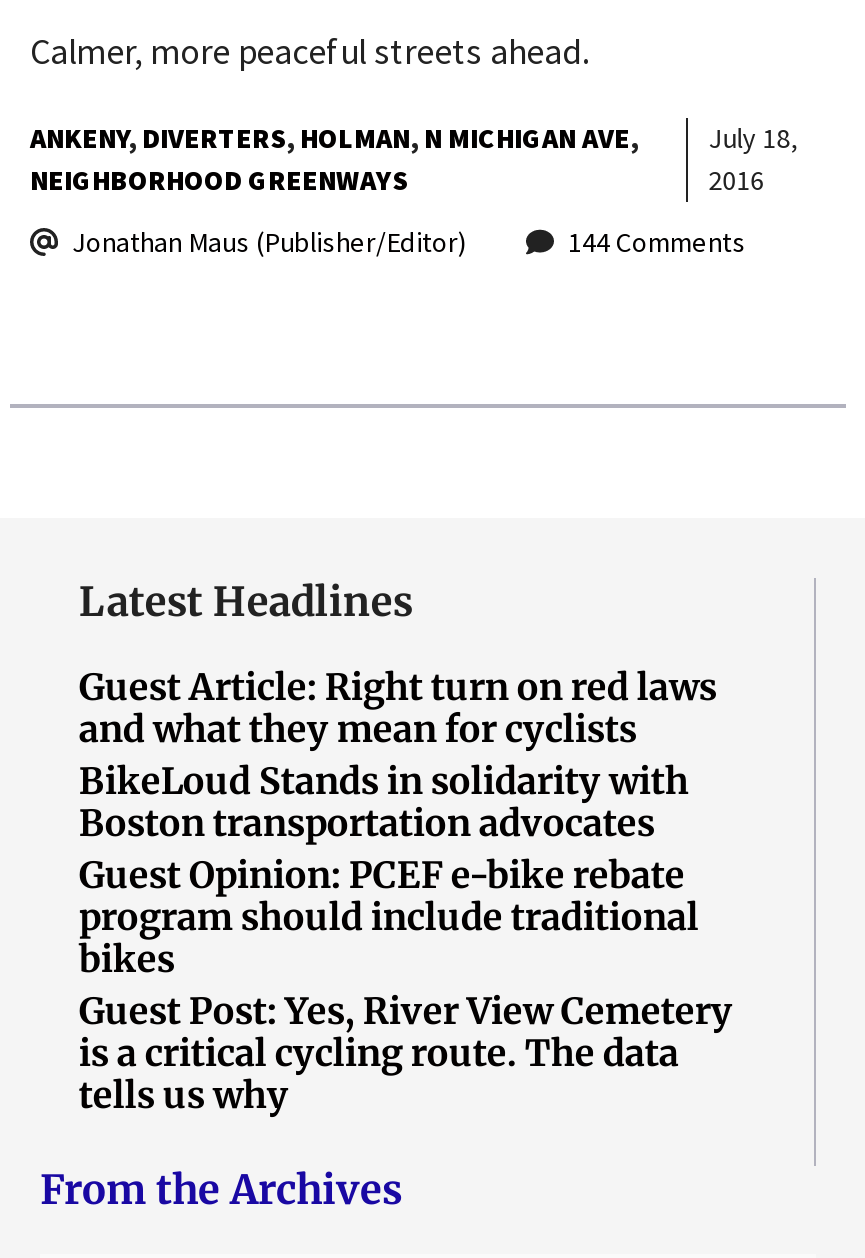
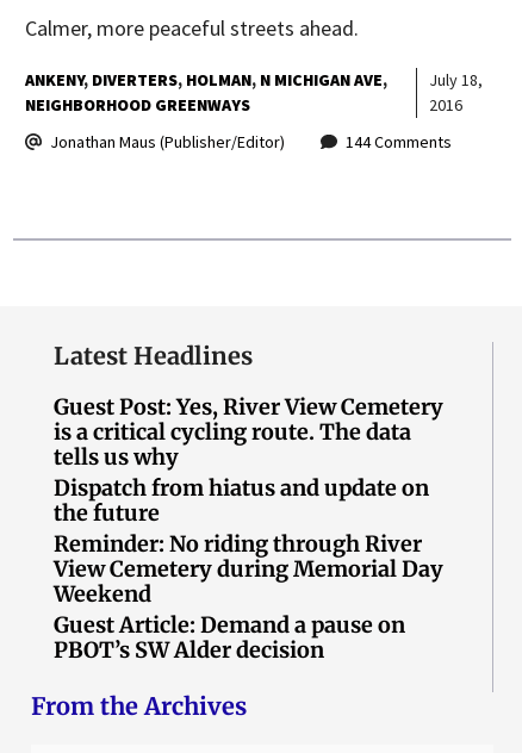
- Guest Article: Right turn on red laws
- and what they mean for cyclists
- BikeLoud Stands in solidarity with
- Boston transportation advocates
- Guest Opinion: PCEF e-bike rebate
- program should include traditional
- bikes

moved up: Guest Post: Yes, River View Cemetery | is a critical cycling route. The data | tells us why

+ Dispatch from hiatus and update on
+ the future
+ Reminder: No riding through River
+ View Cemetery during Memorial Day
+ Weekend
+ Guest Article: Demand a pause on
+ PBOT’s SW Alder decision
